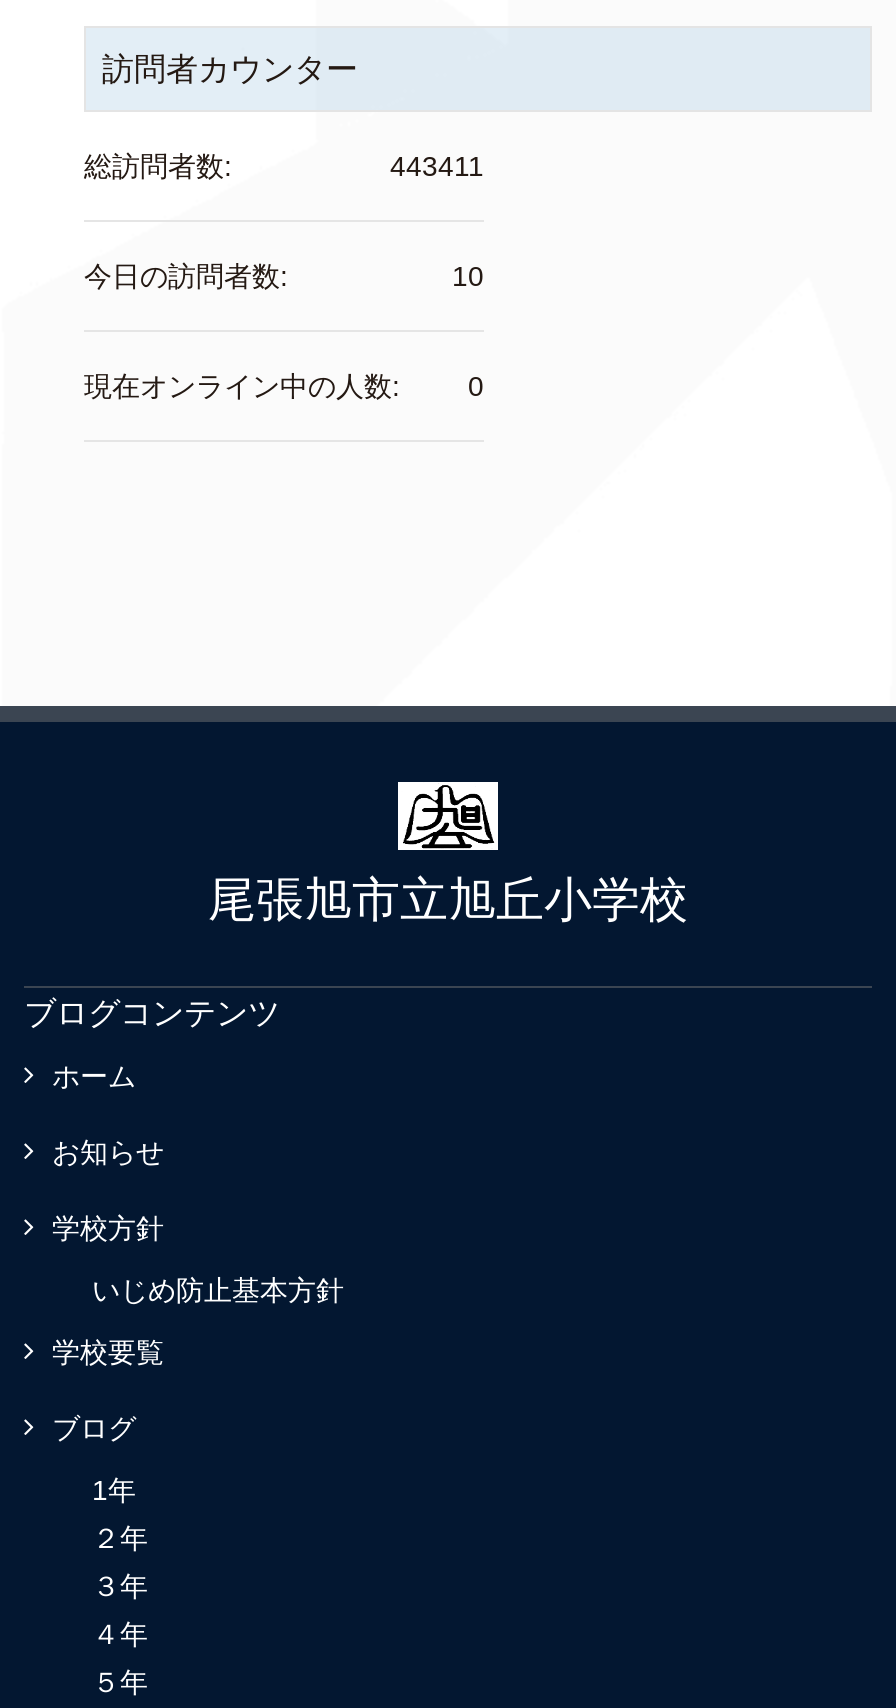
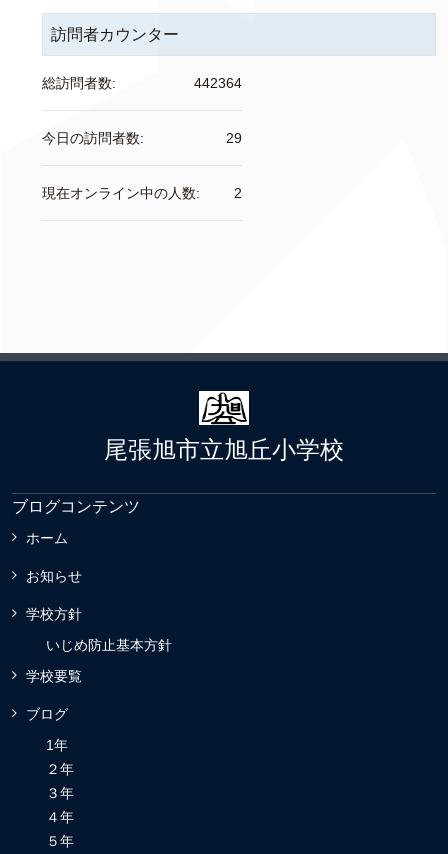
- 443411
+ 442364

- 10
+ 29

- 0
+ 2
